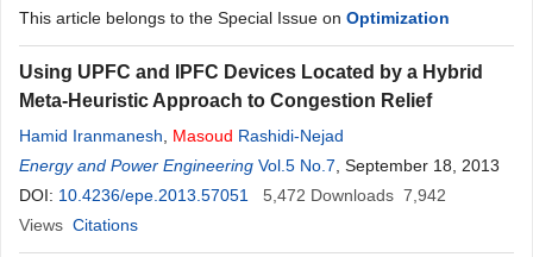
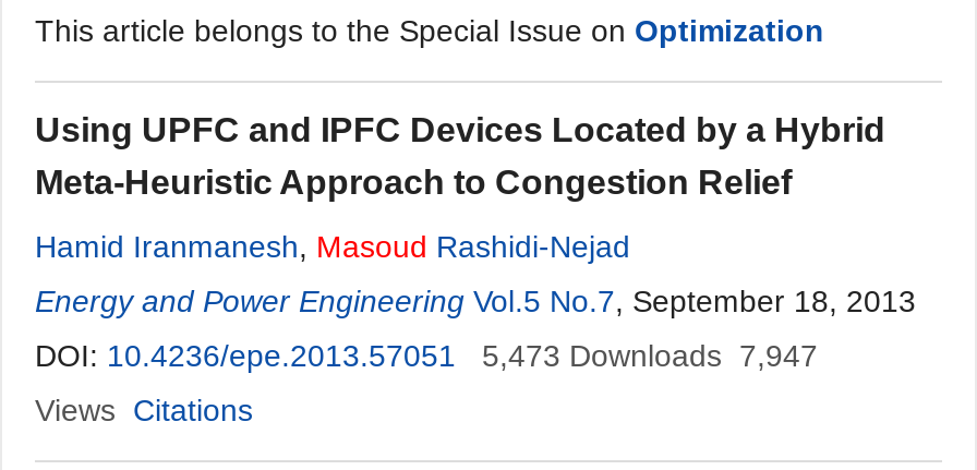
- DOI: 10.4236/epe.2013.57051 5,472 Downloads 7,942
+ DOI: 10.4236/epe.2013.57051 5,473 Downloads 7,947
